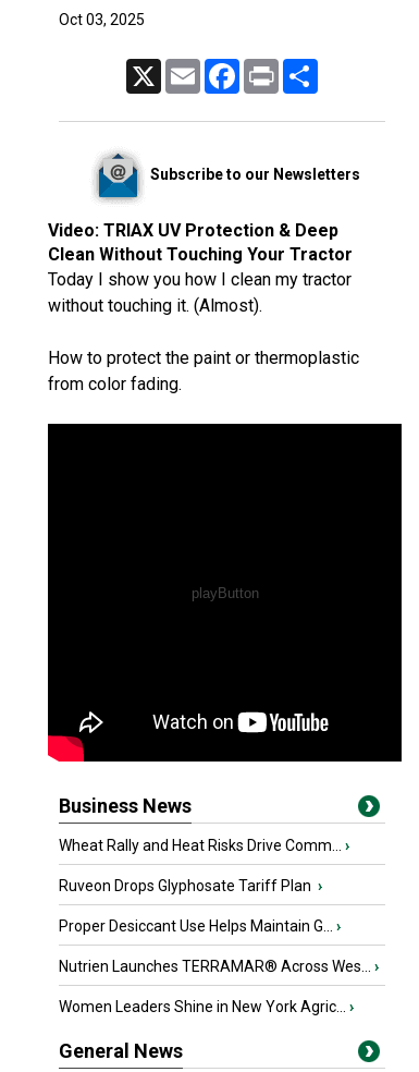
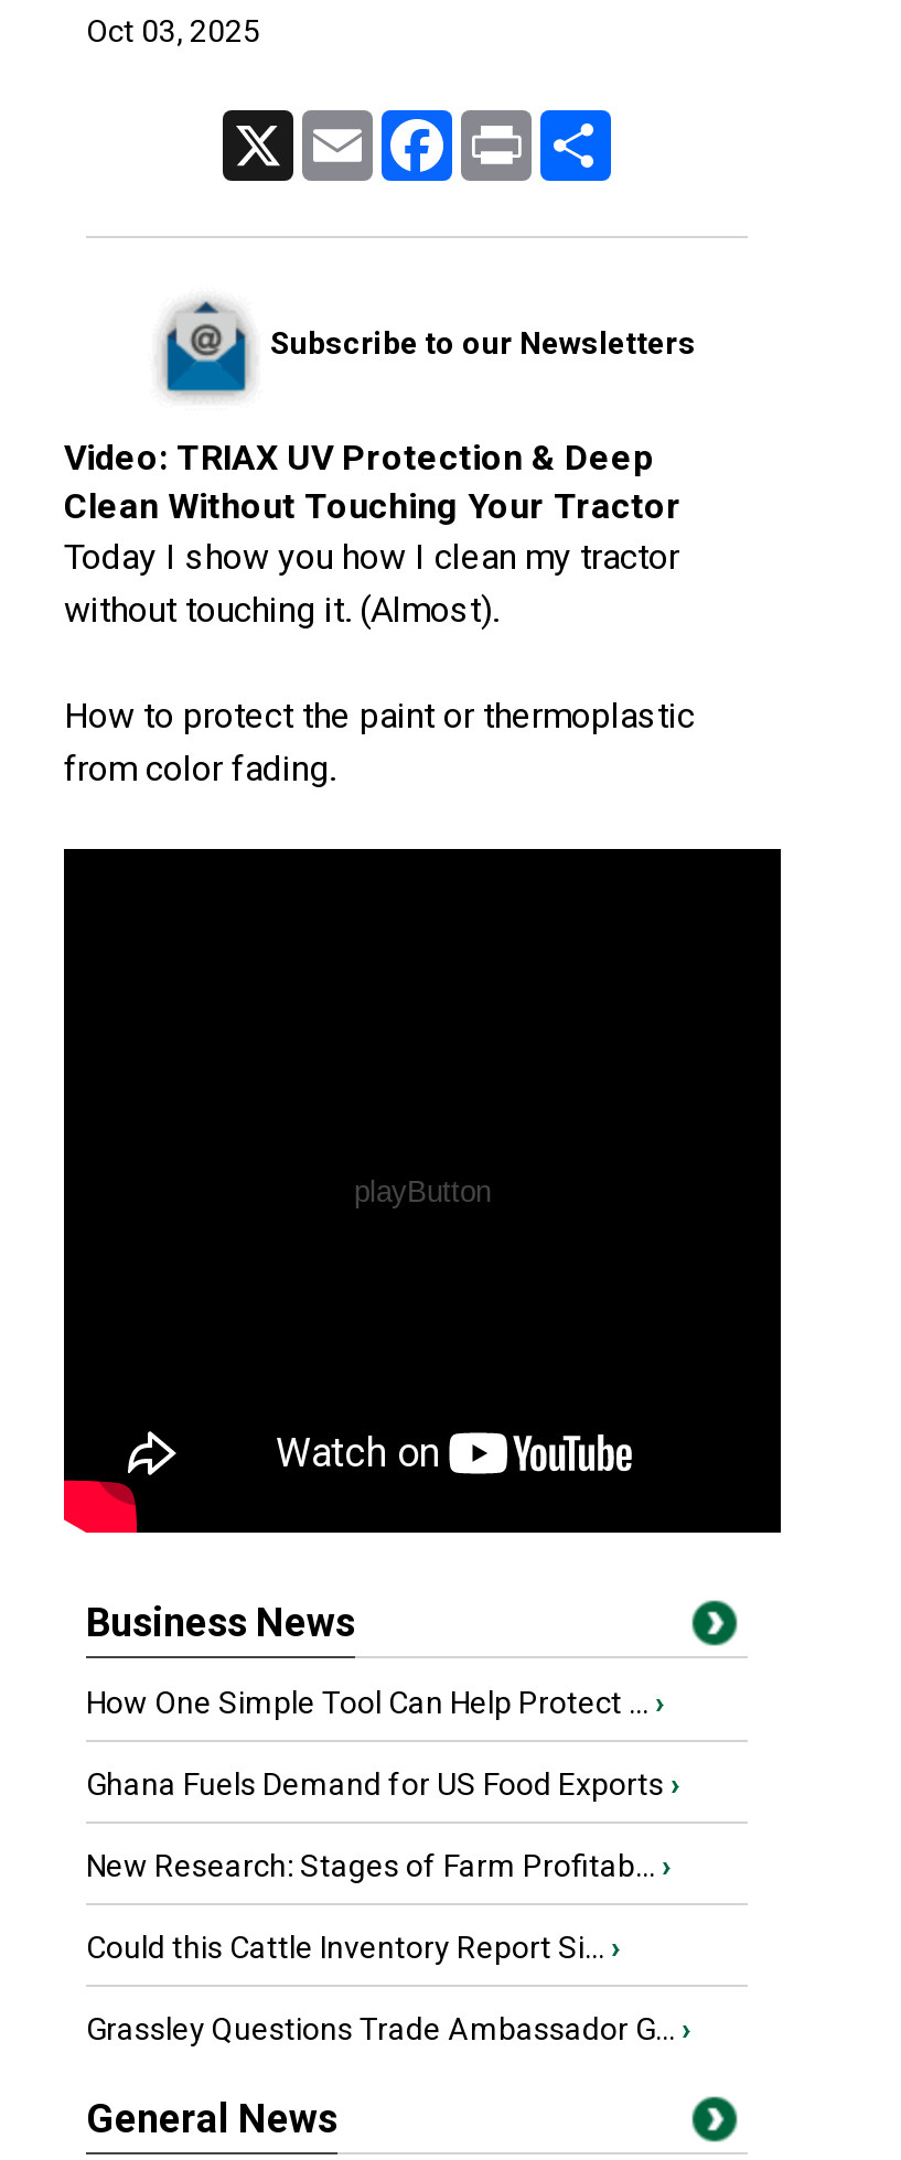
- Wheat Rally and Heat Risks Drive Comm... ›
+ How One Simple Tool Can Help Protect ... ›

- Ruveon Drops Glyphosate Tariff Plan ›
+ Ghana Fuels Demand for US Food Exports ›

- Proper Desiccant Use Helps Maintain G... ›
+ New Research: Stages of Farm Profitab... ›

- Nutrien Launches TERRAMAR® Across Wes... ›
+ Could this Cattle Inventory Report Si... ›

- Women Leaders Shine in New York Agric... ›
+ Grassley Questions Trade Ambassador G... ›
